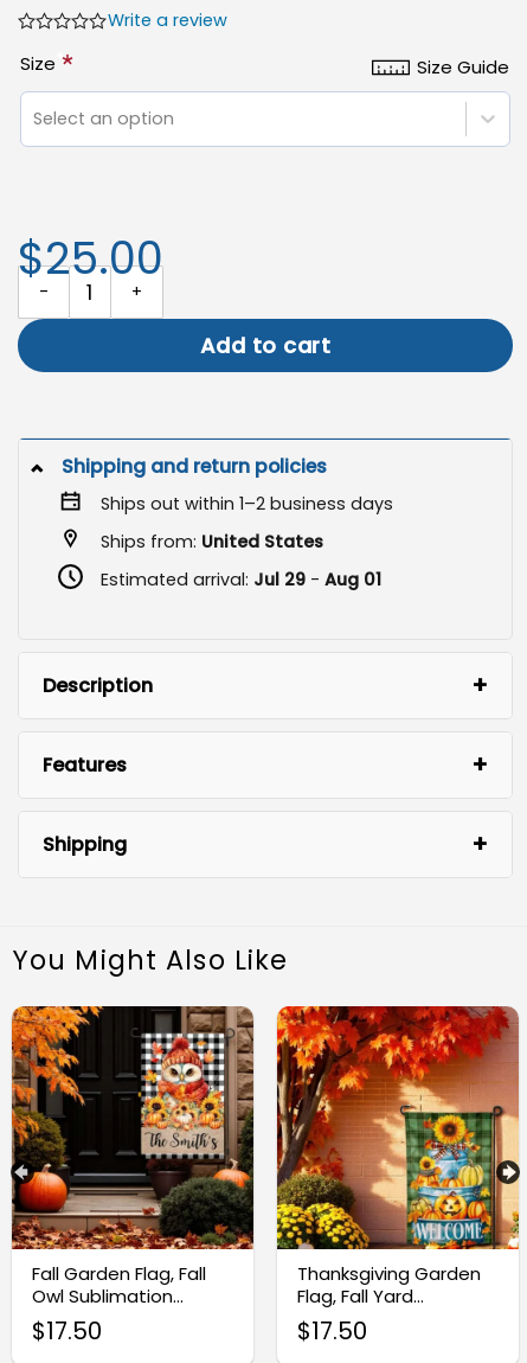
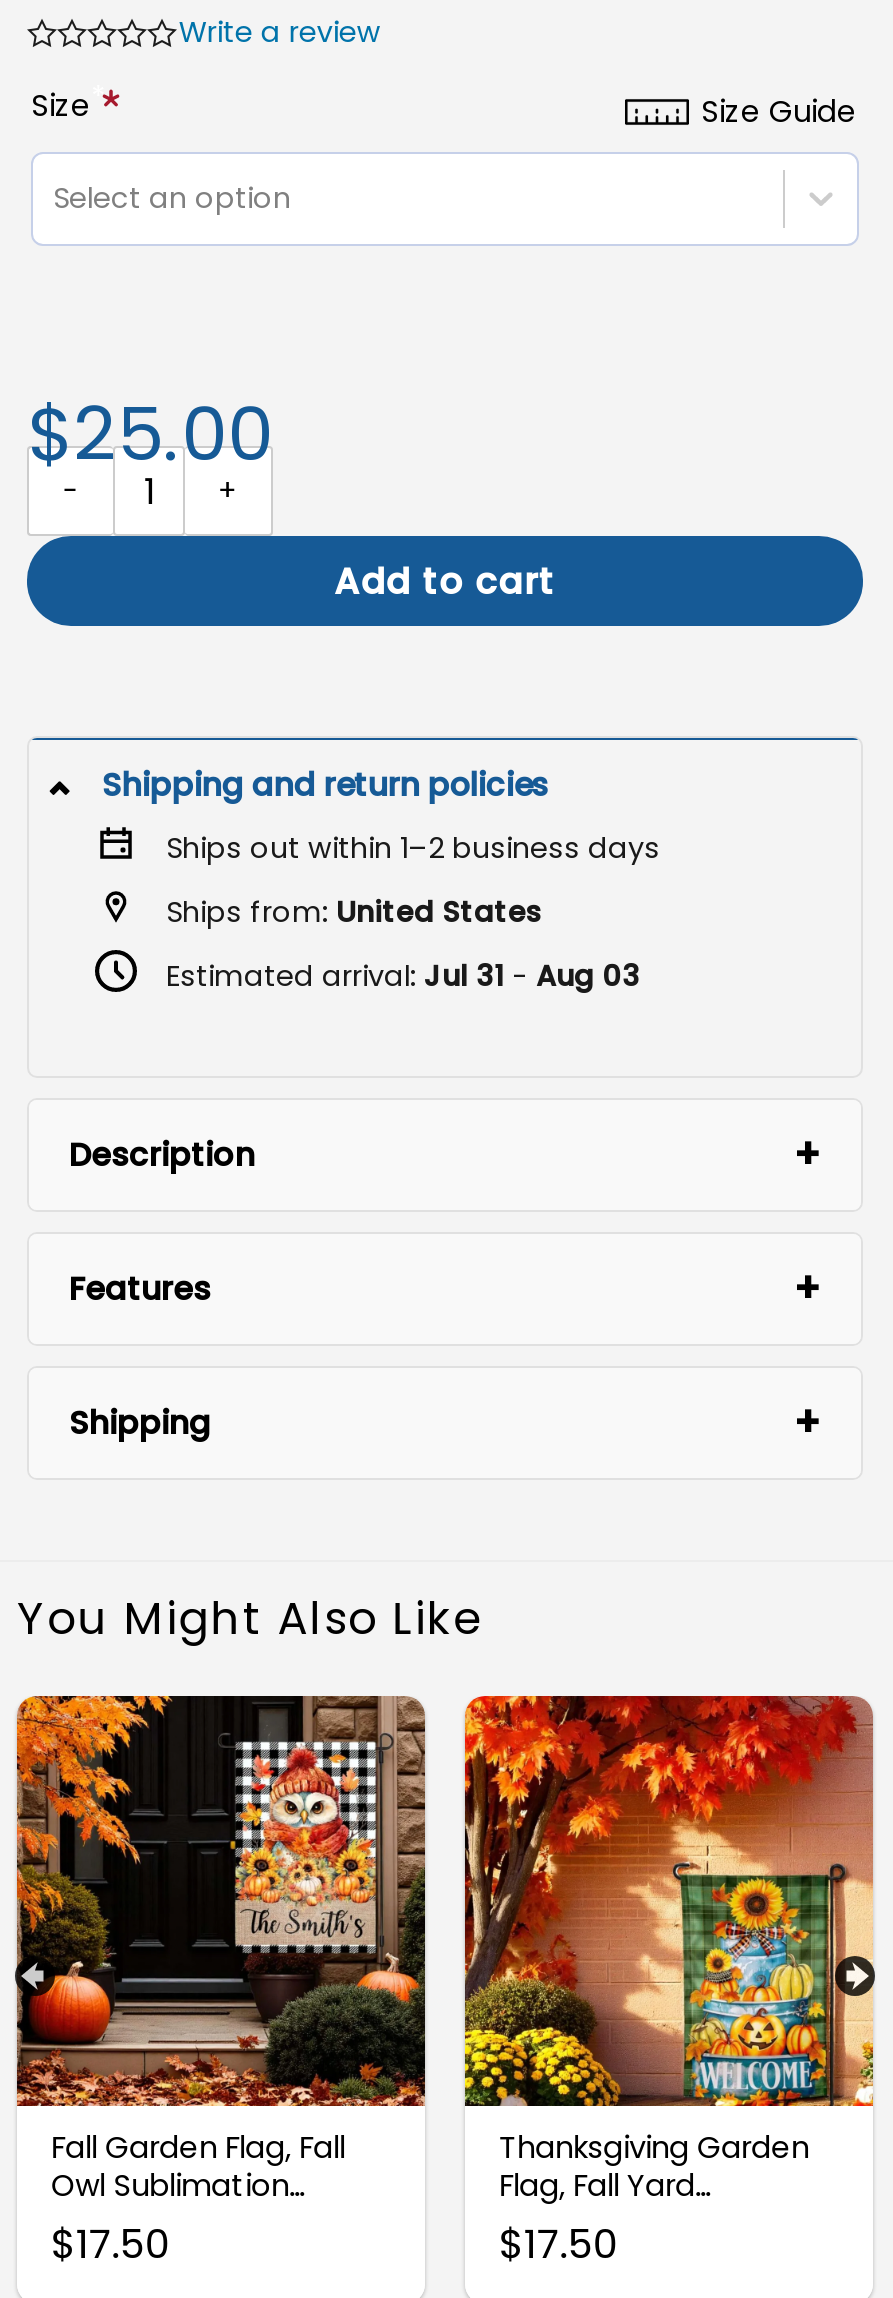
- Estimated arrival: Jul 29 - Aug 01
+ Estimated arrival: Jul 31 - Aug 03
